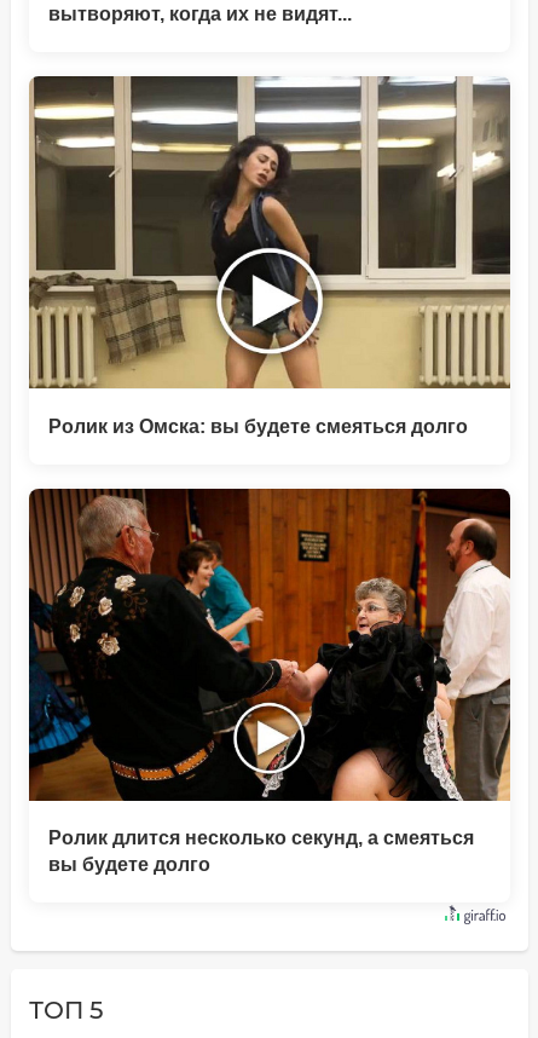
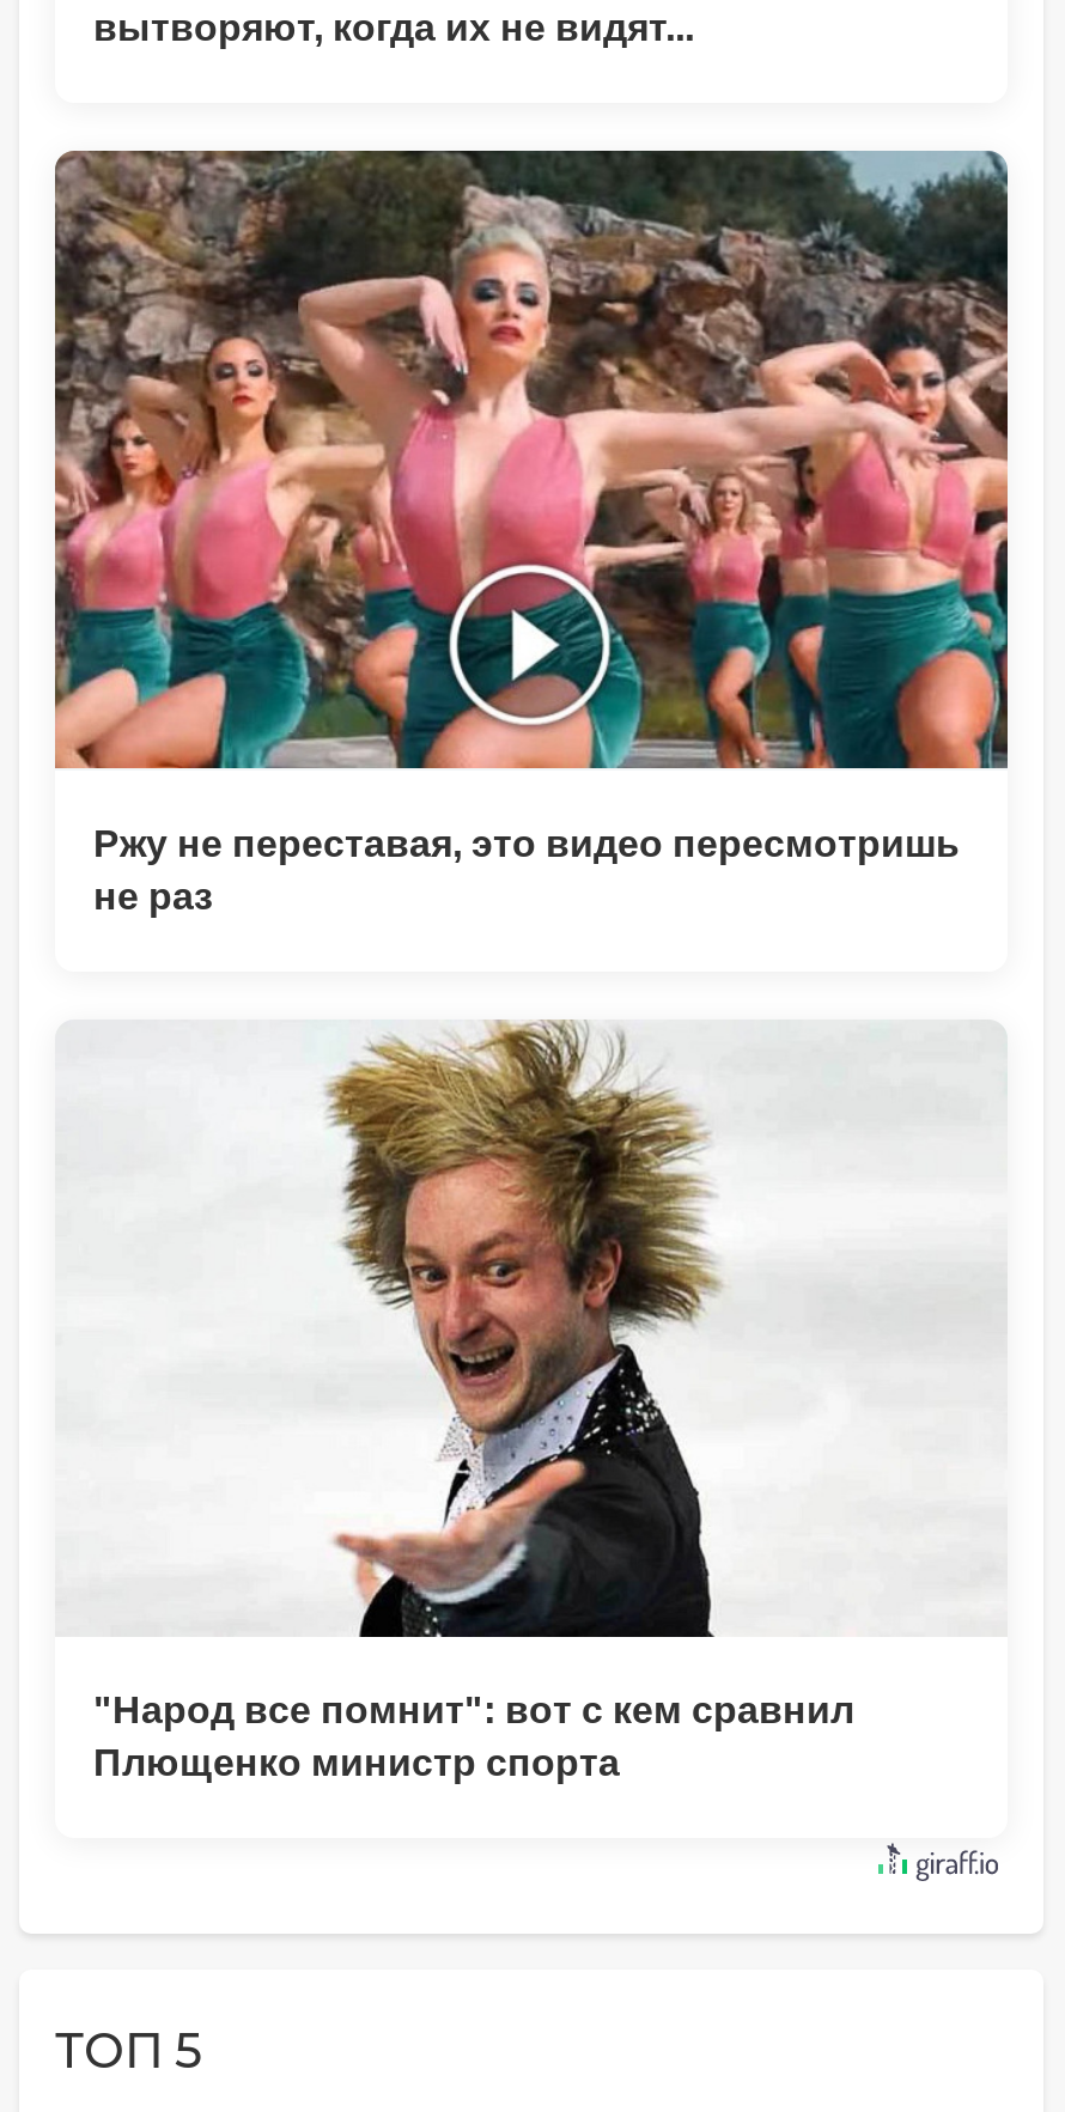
- [image]
- Ролик из Омска: вы будете смеяться долго
+ [image]
+ Ржу не переставая, это видео пересмотришь
+ не раз

- [image]
- Ролик длится несколько секунд, а смеяться
- вы будете долго
+ [image]
+ "Народ все помнит": вот с кем сравнил
+ Плющенко министр спорта
